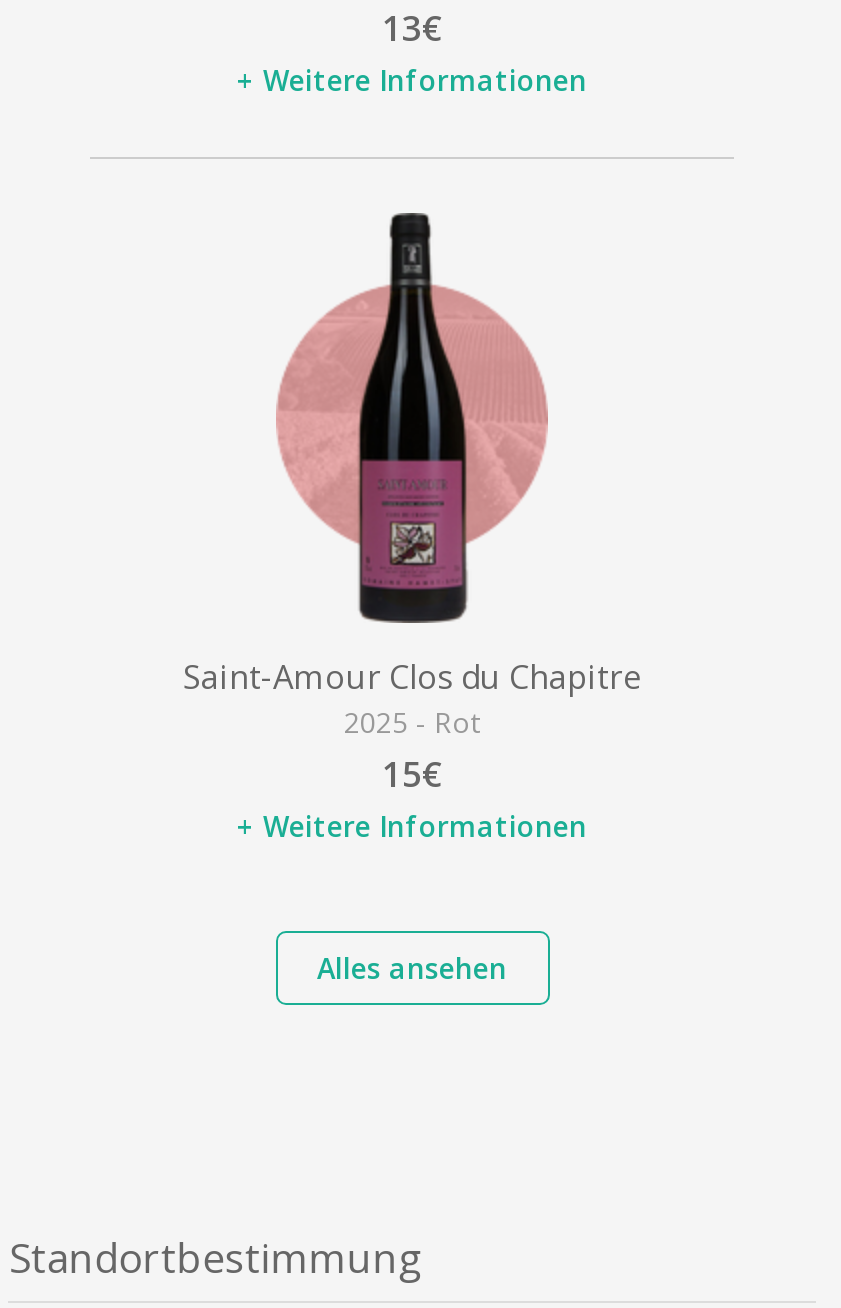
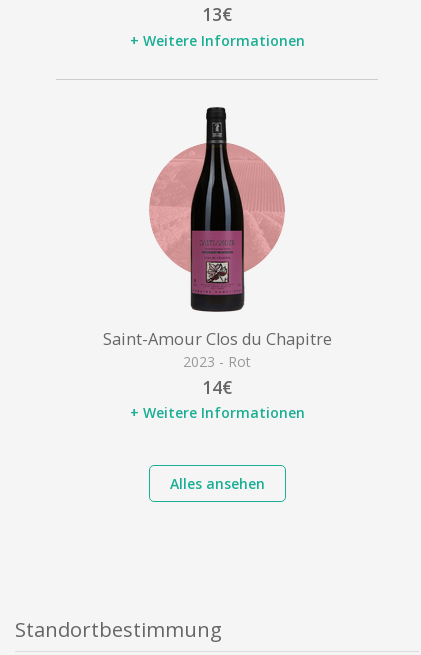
- 2025 - Rot
+ 2023 - Rot

- 15€
+ 14€
